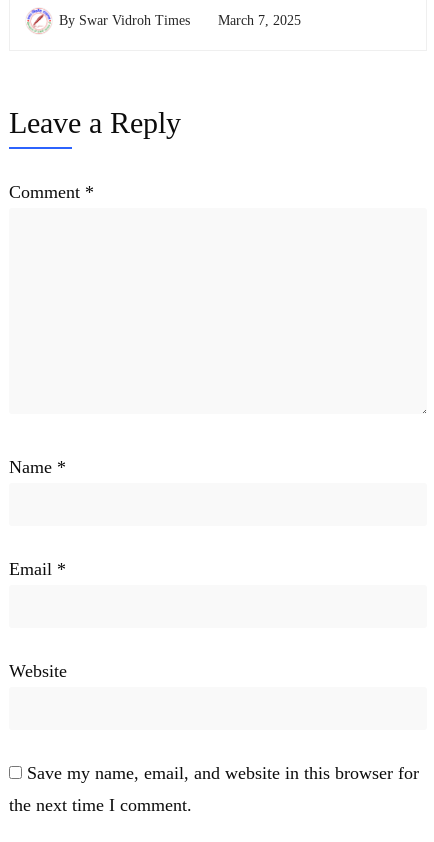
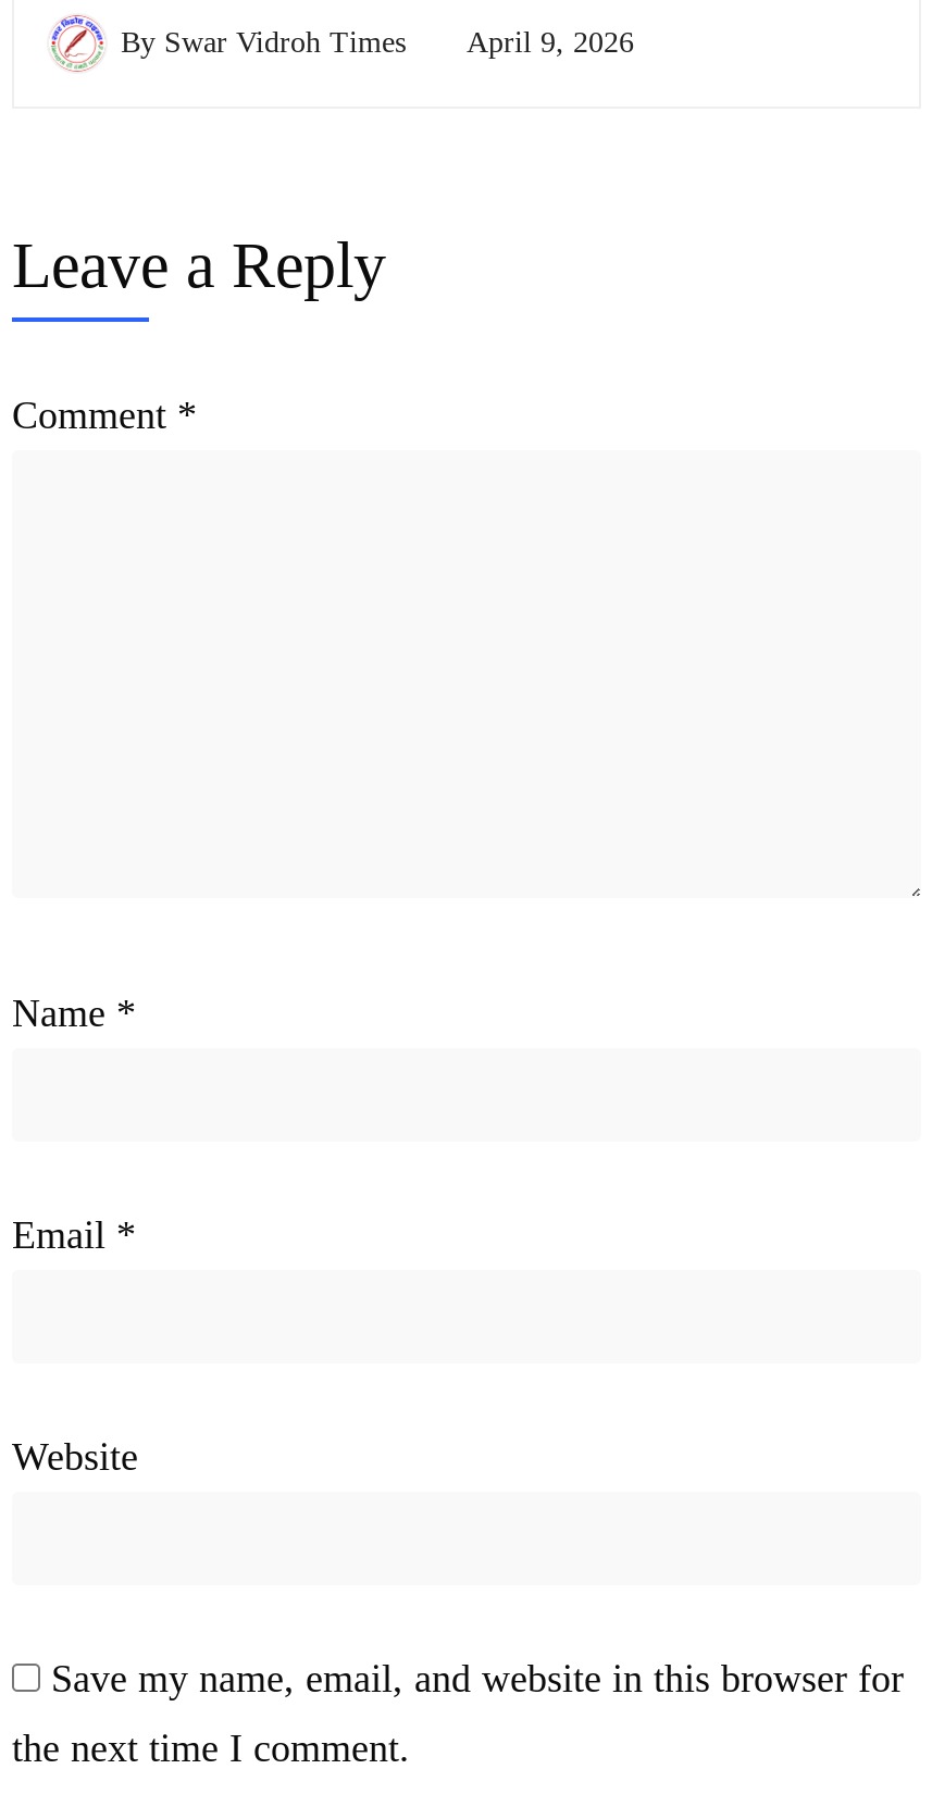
- By Swar Vidroh Times March 7, 2025
+ By Swar Vidroh Times April 9, 2026
